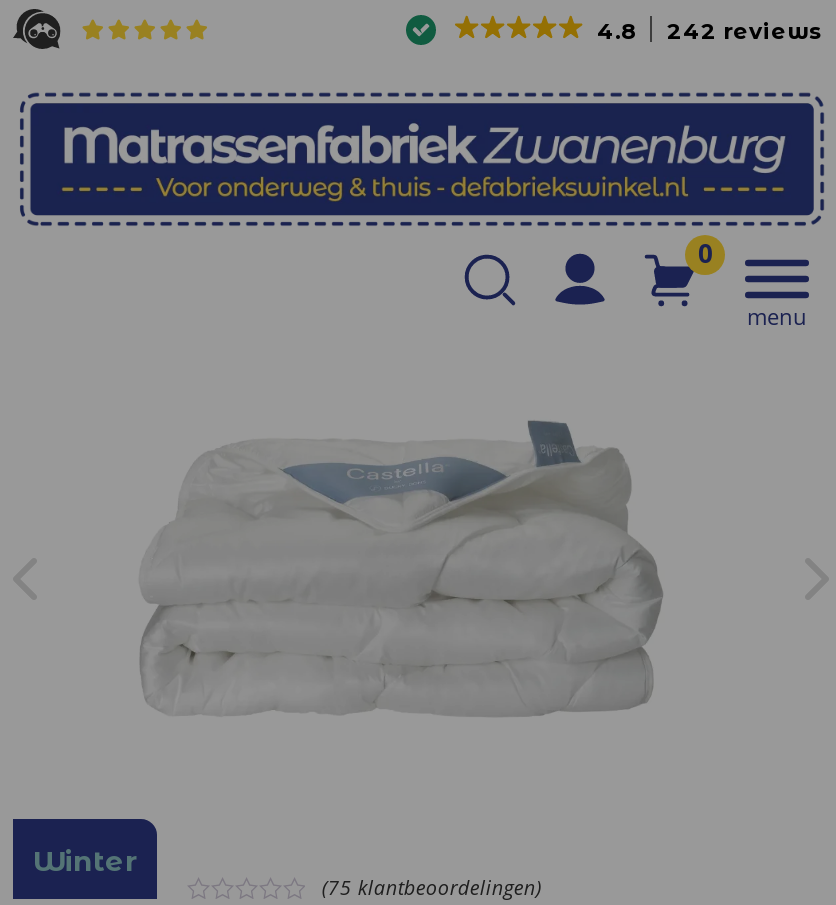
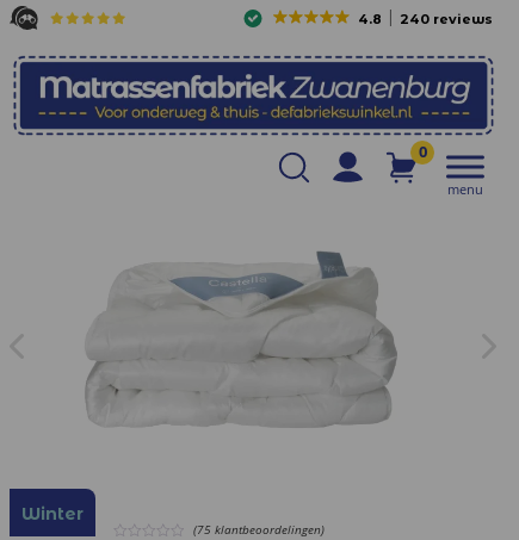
- 4.8 242 reviews
+ 4.8 240 reviews
